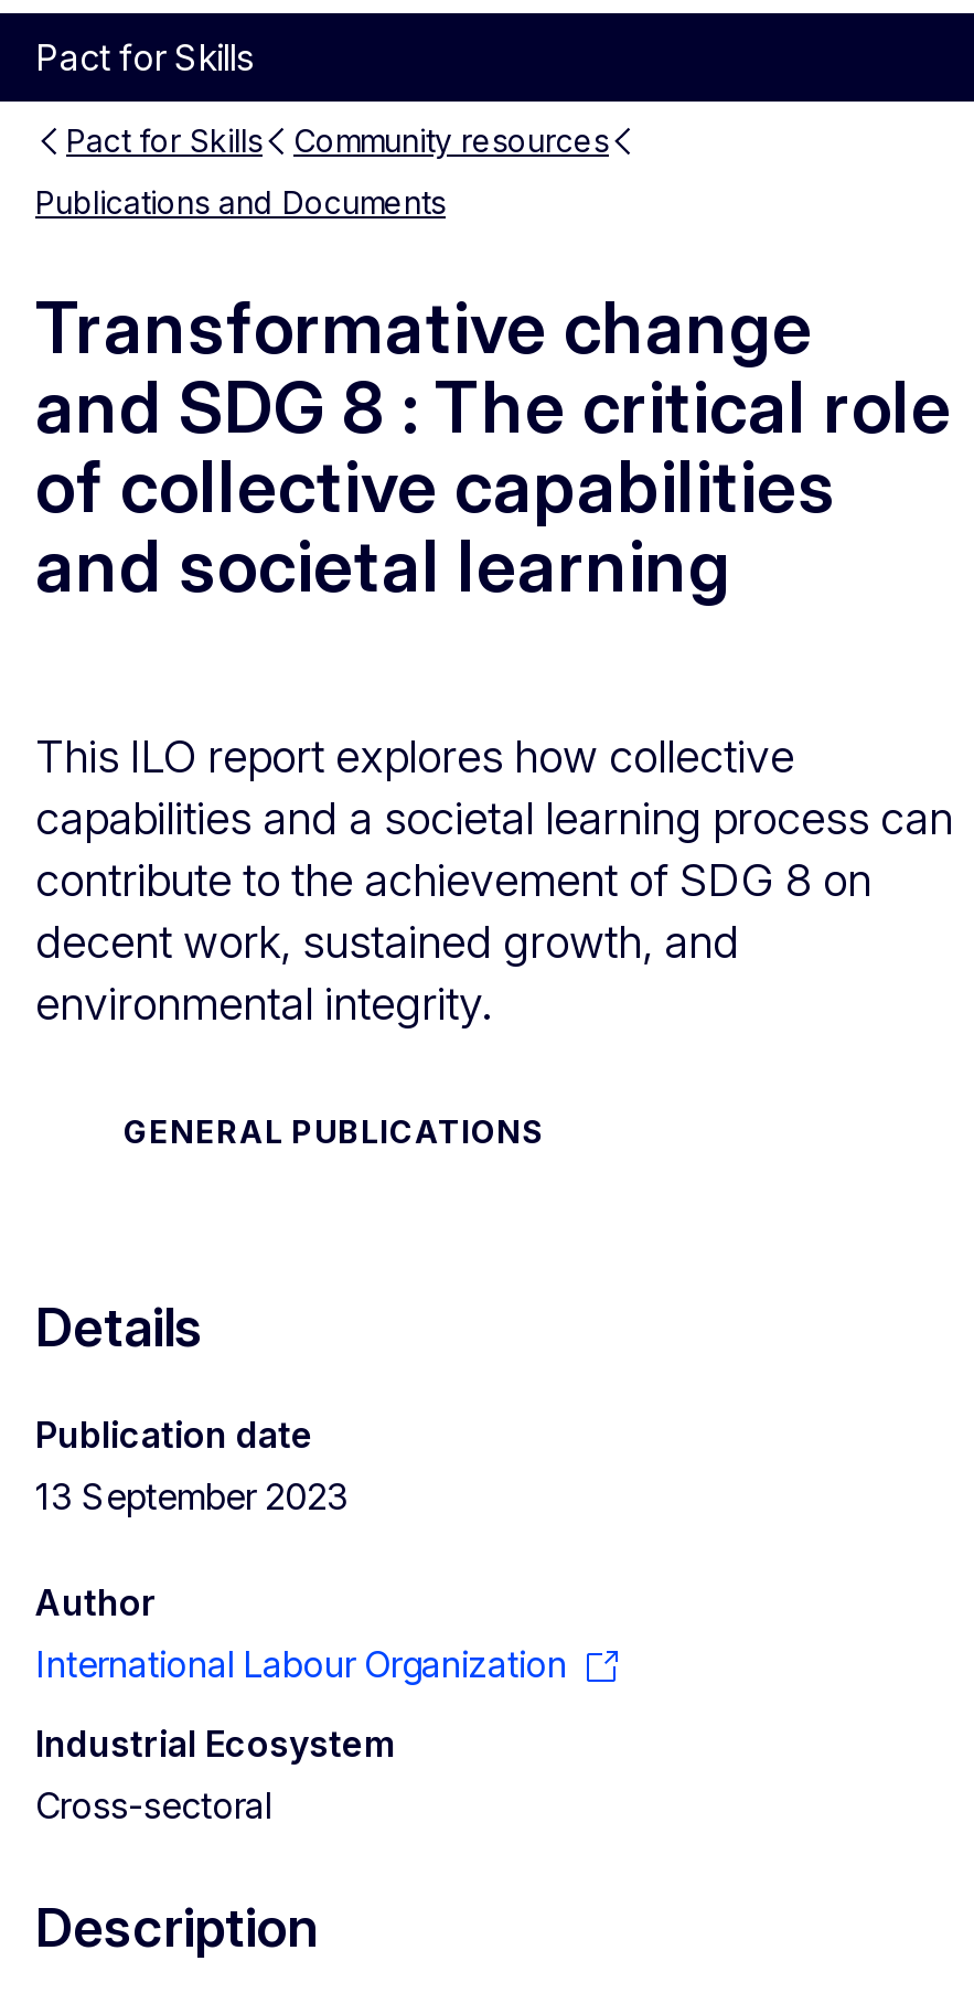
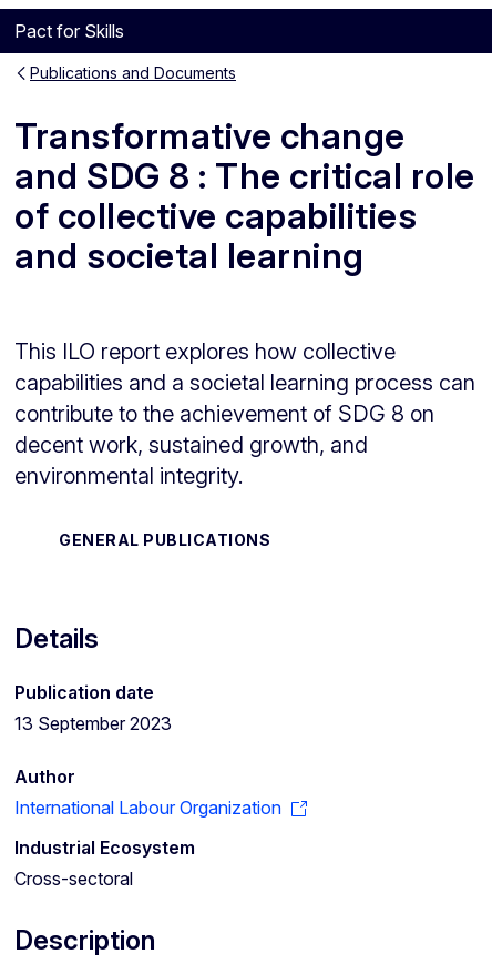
- Pact for Skills
- Community resources
